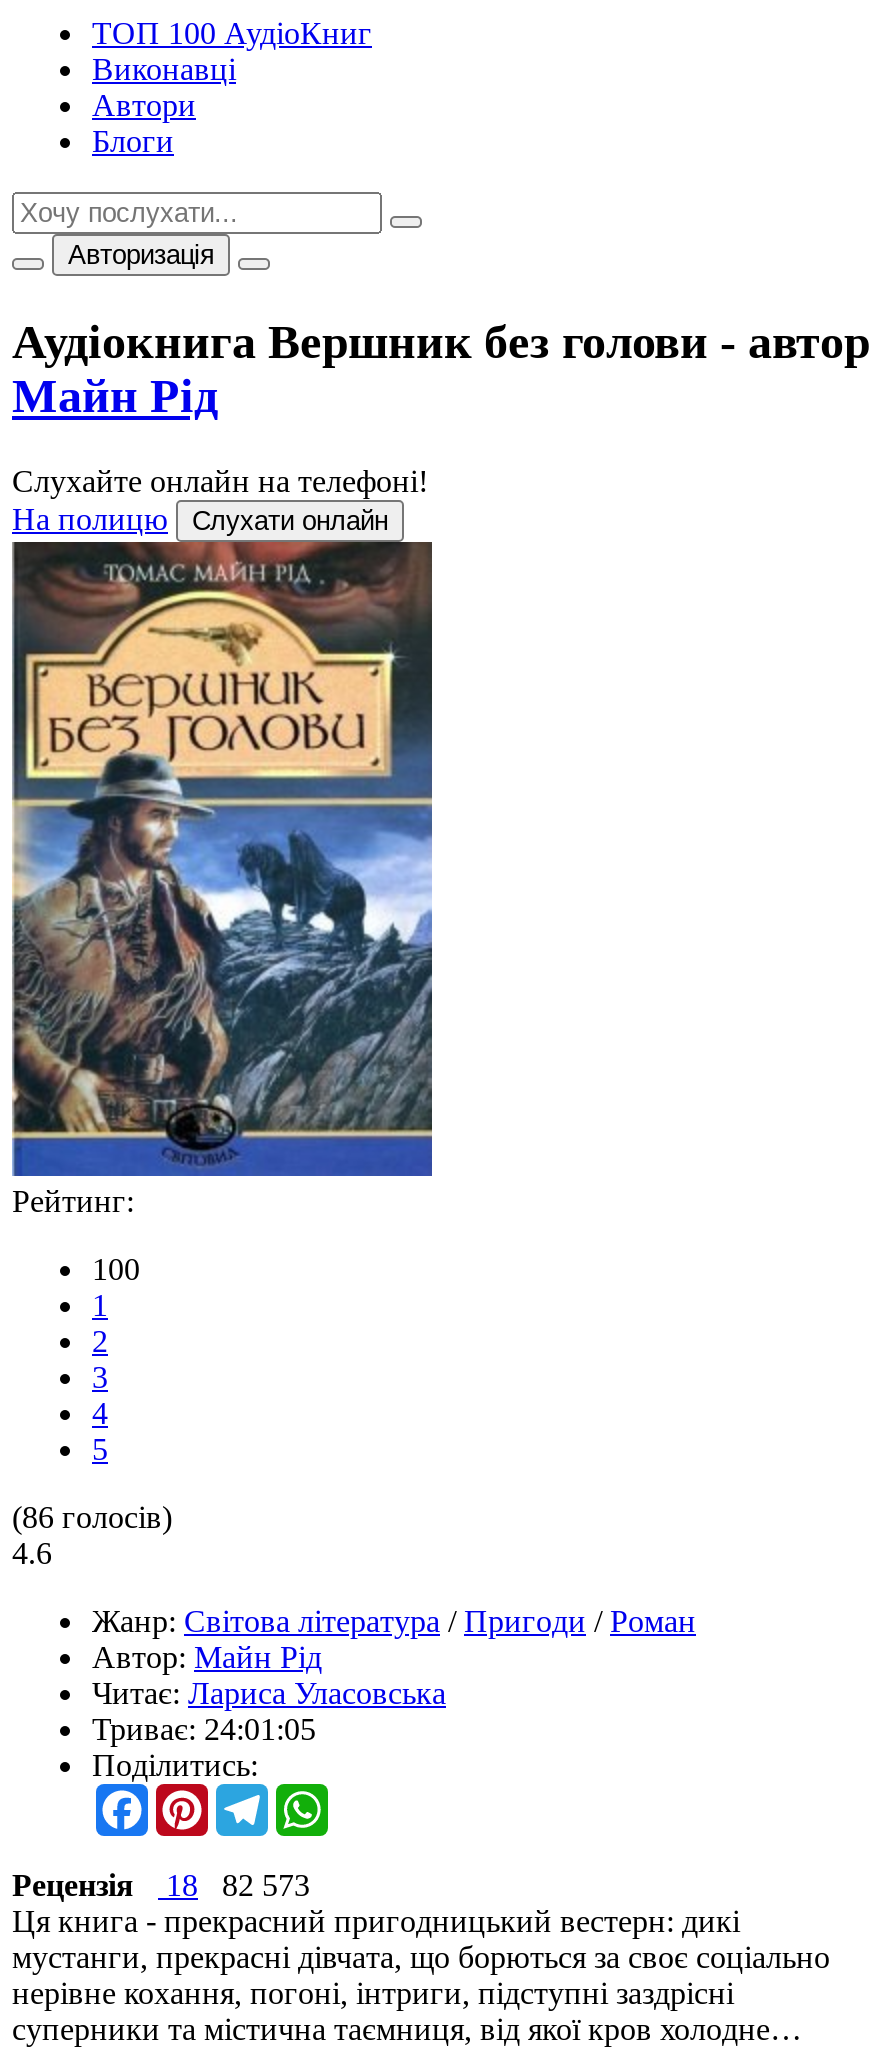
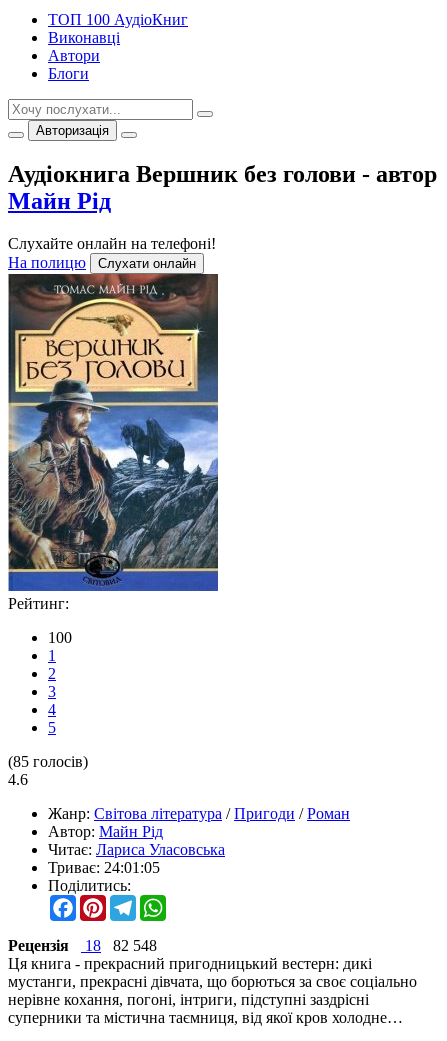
- (86 голосів)
+ (85 голосів)

- Рецензія 18 82 573
+ Рецензія 18 82 548
